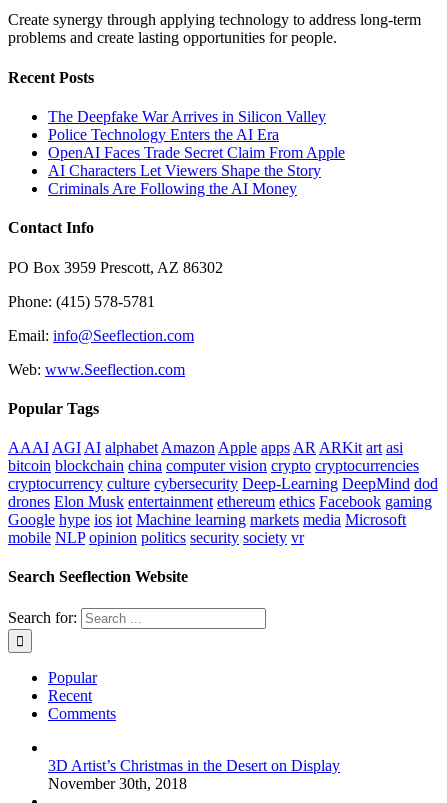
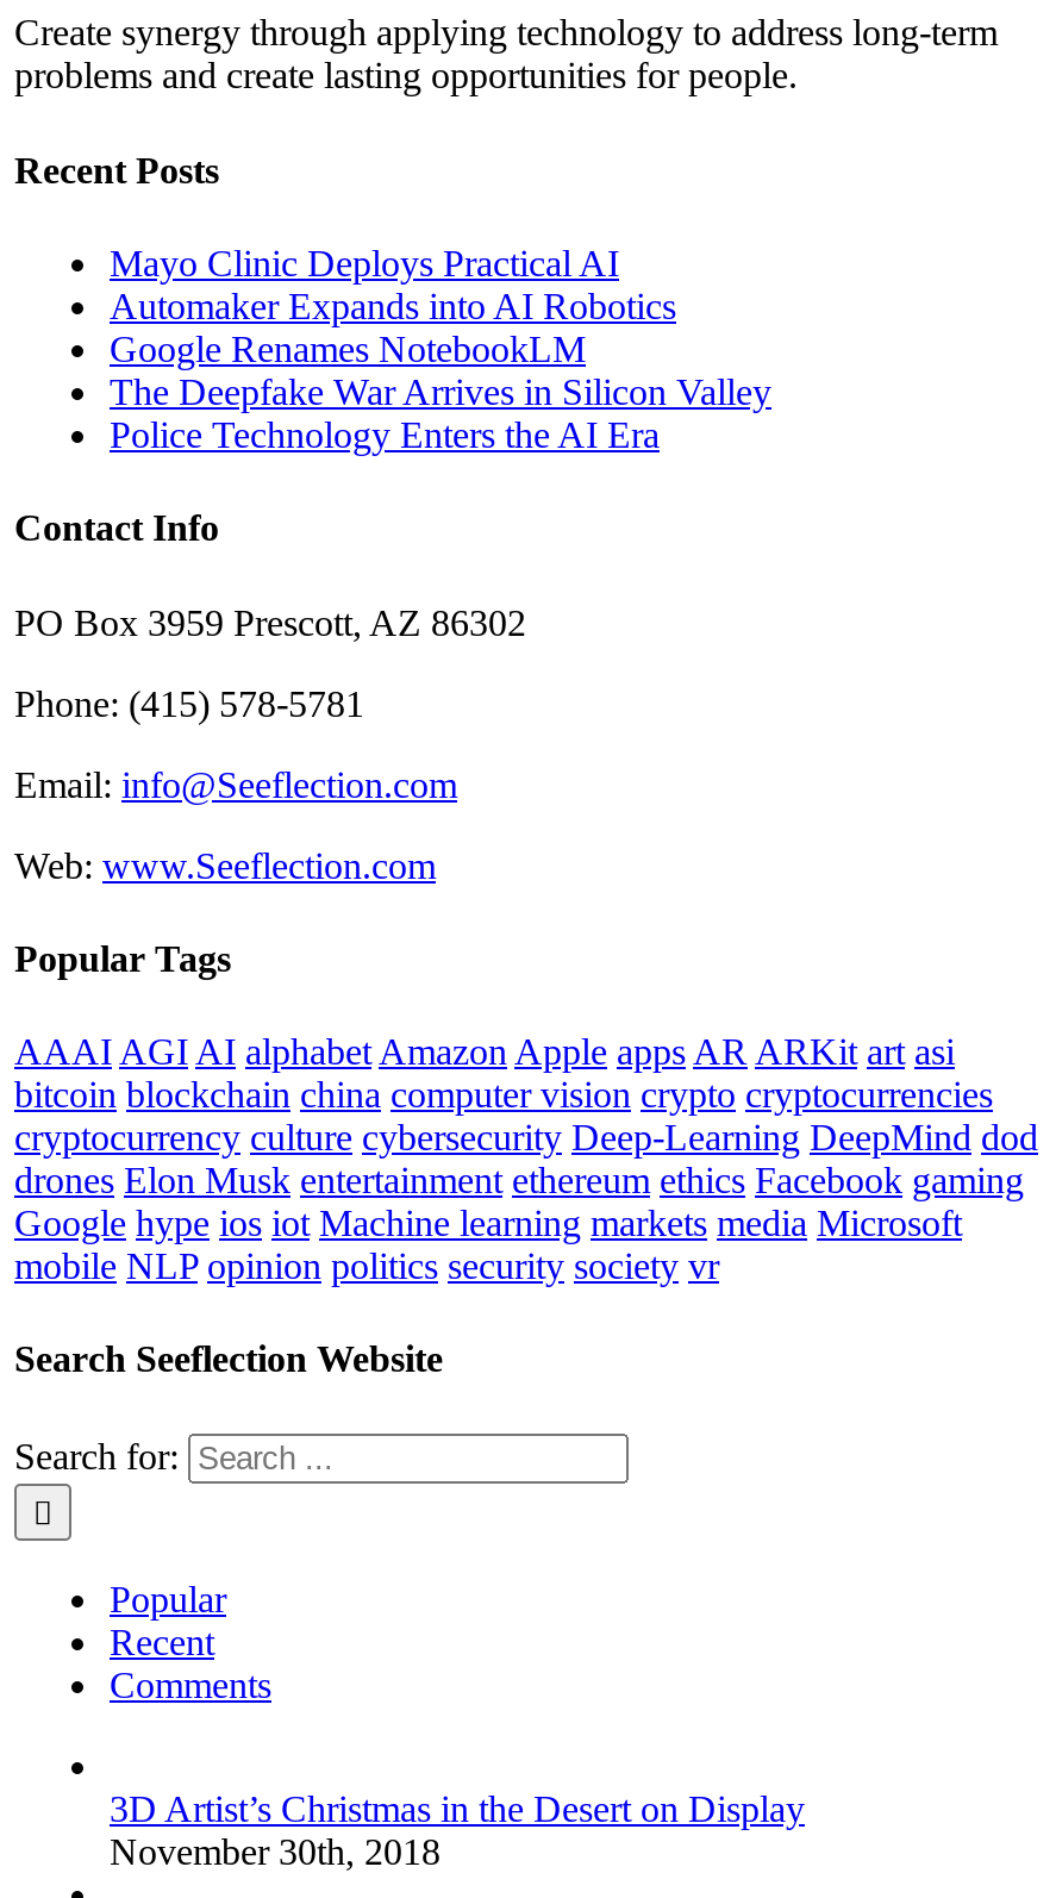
+ Mayo Clinic Deploys Practical AI
+ Automaker Expands into AI Robotics
+ Google Renames NotebookLM

moved down: The Deepfake War Arrives in Silicon Valley | Police Technology Enters the AI Era

- OpenAI Faces Trade Secret Claim From Apple
- AI Characters Let Viewers Shape the Story
- Criminals Are Following the AI Money
